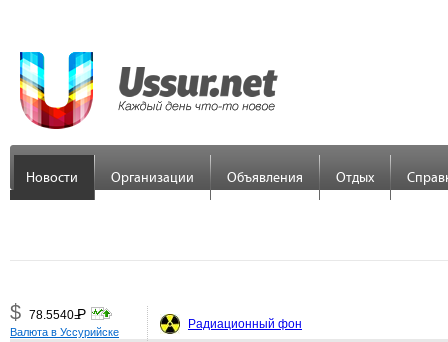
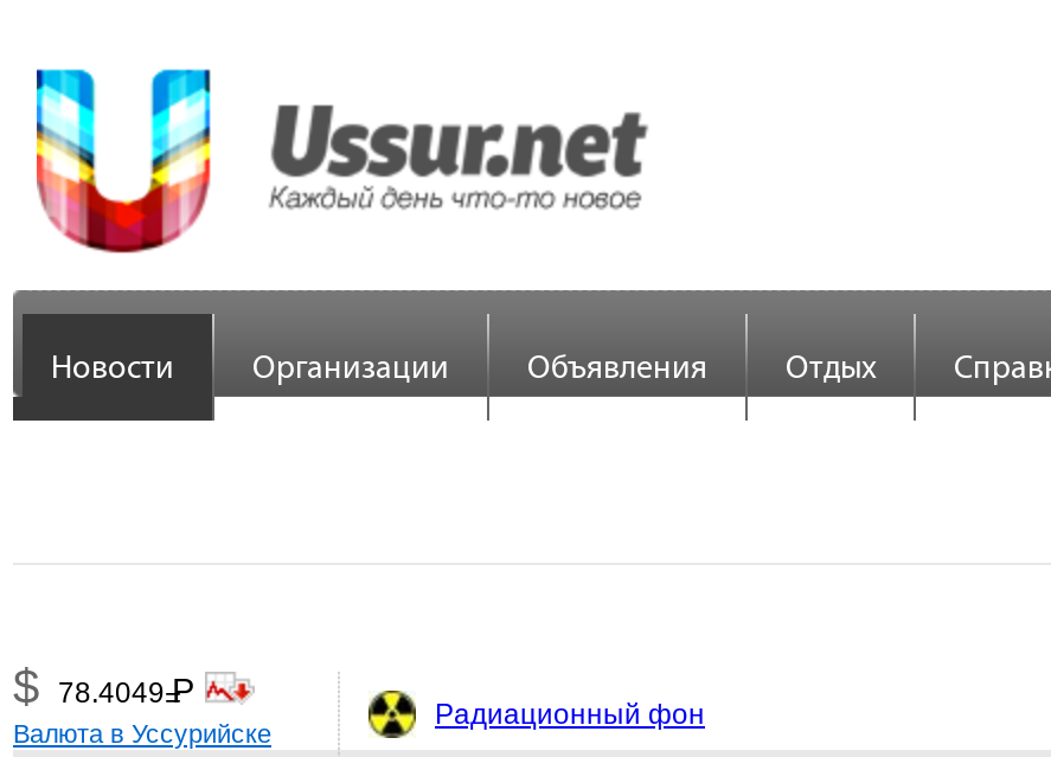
- $ 78.5540= Р
+ $ 78.4049= Р
